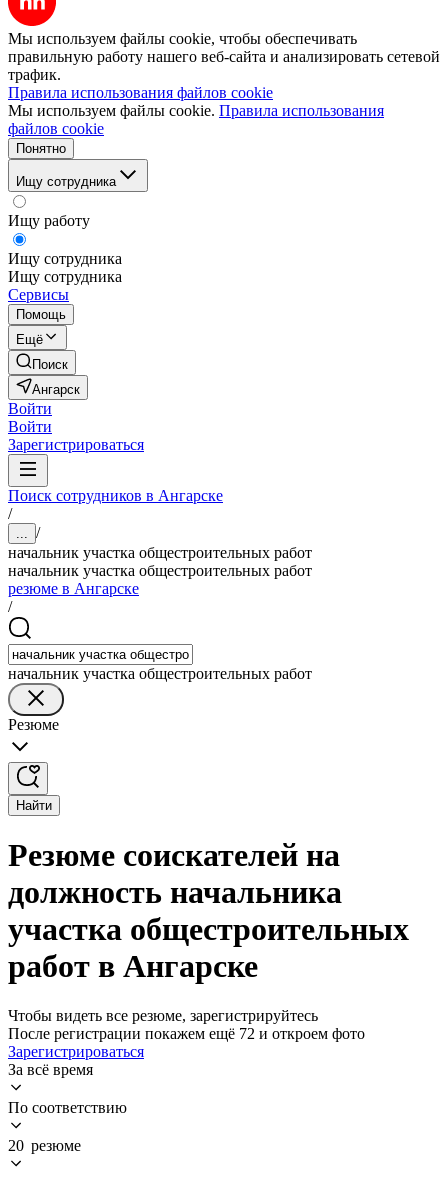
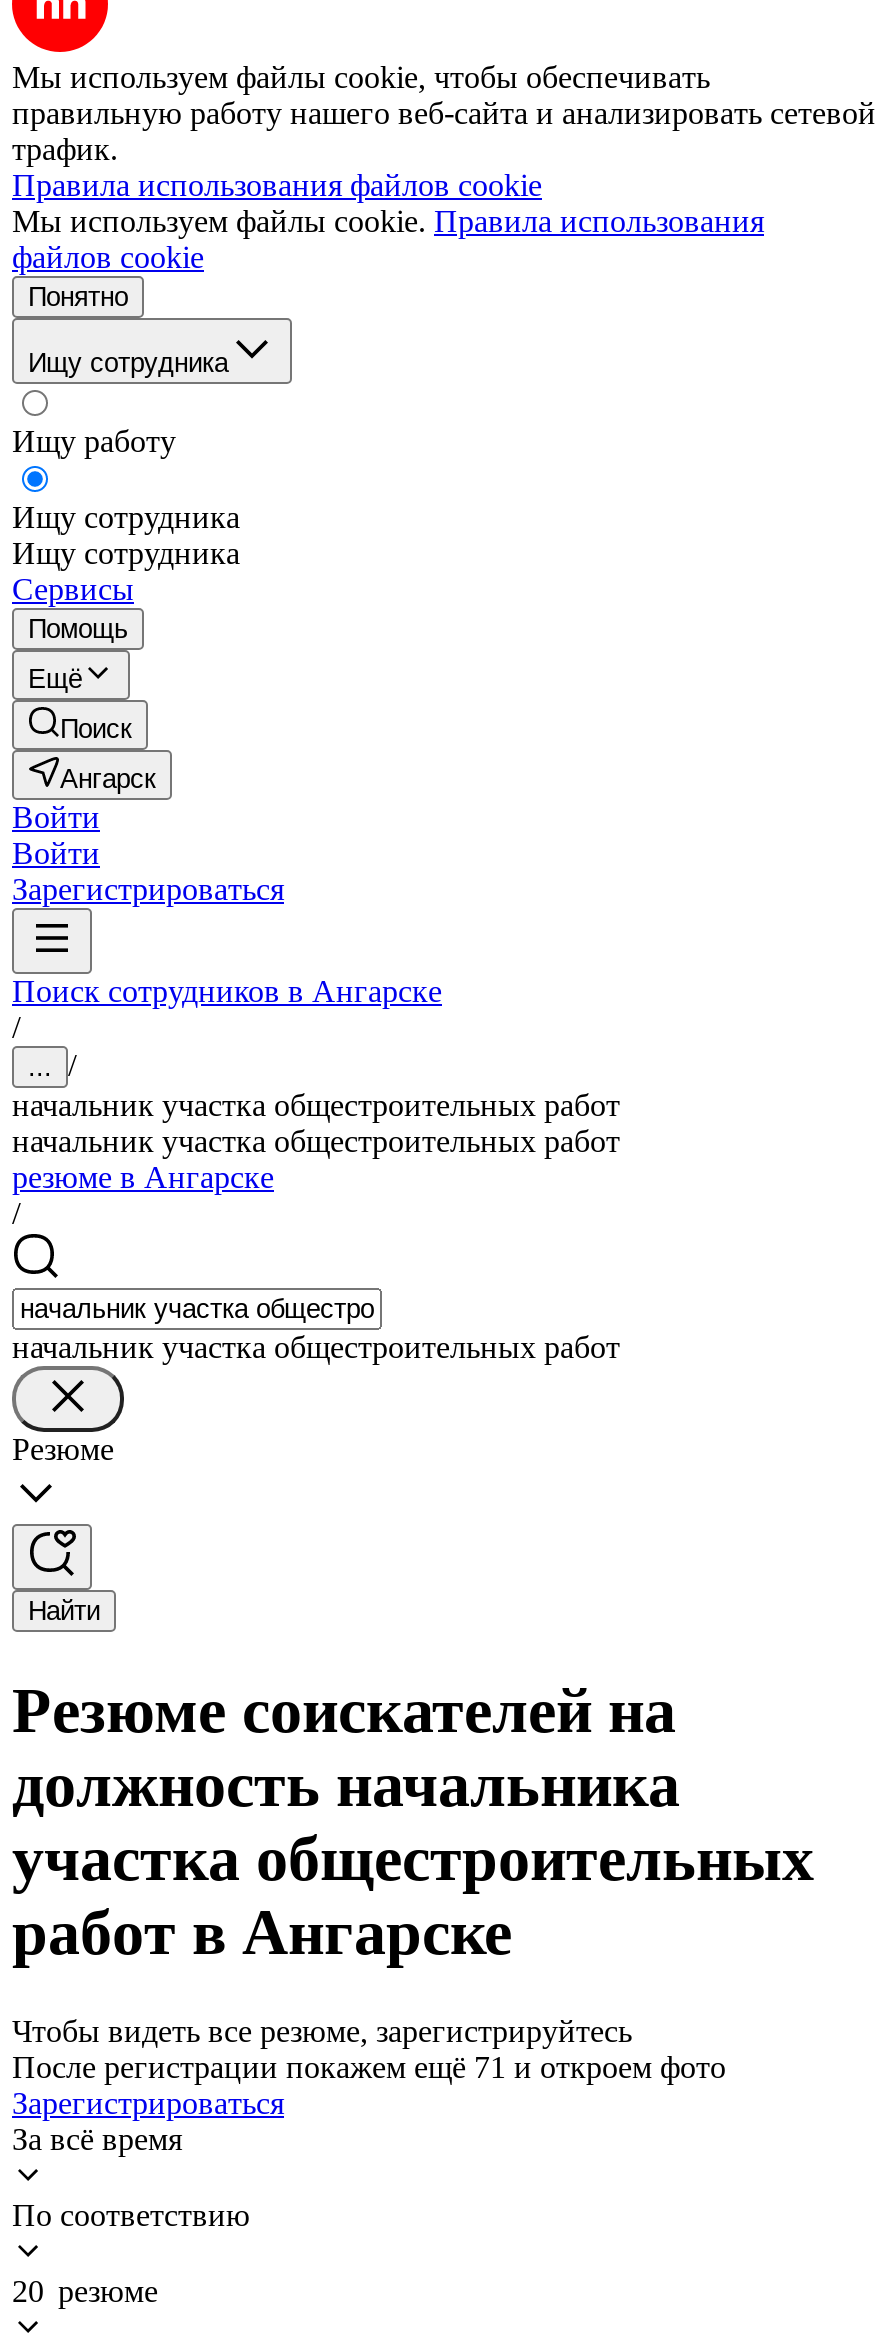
- После регистрации покажем ещё 72 и откроем фото
+ После регистрации покажем ещё 71 и откроем фото
